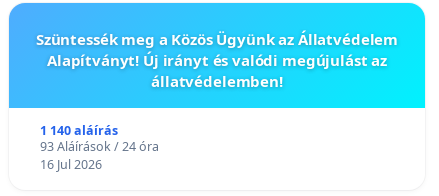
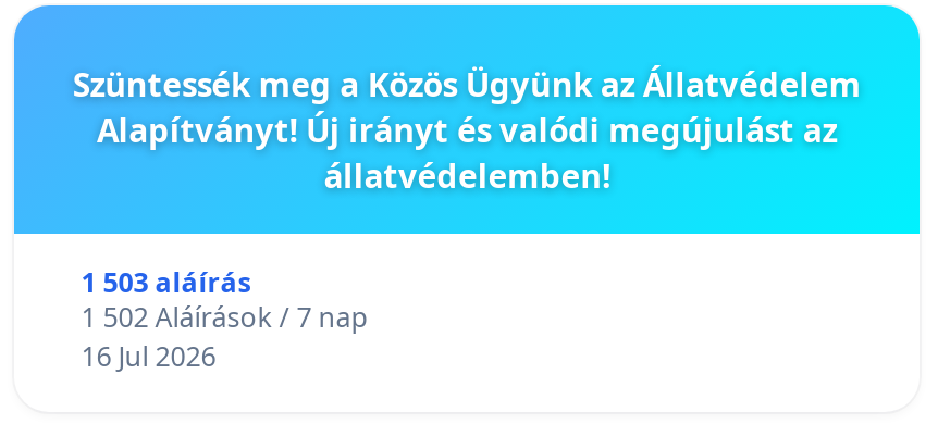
- 1 140 aláírás
+ 1 503 aláírás

- 93 Aláírások / 24 óra
+ 1 502 Aláírások / 7 nap
